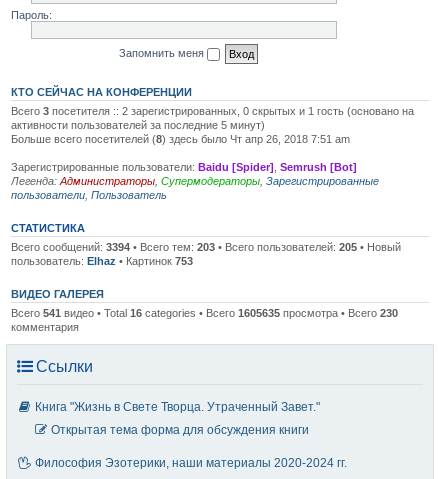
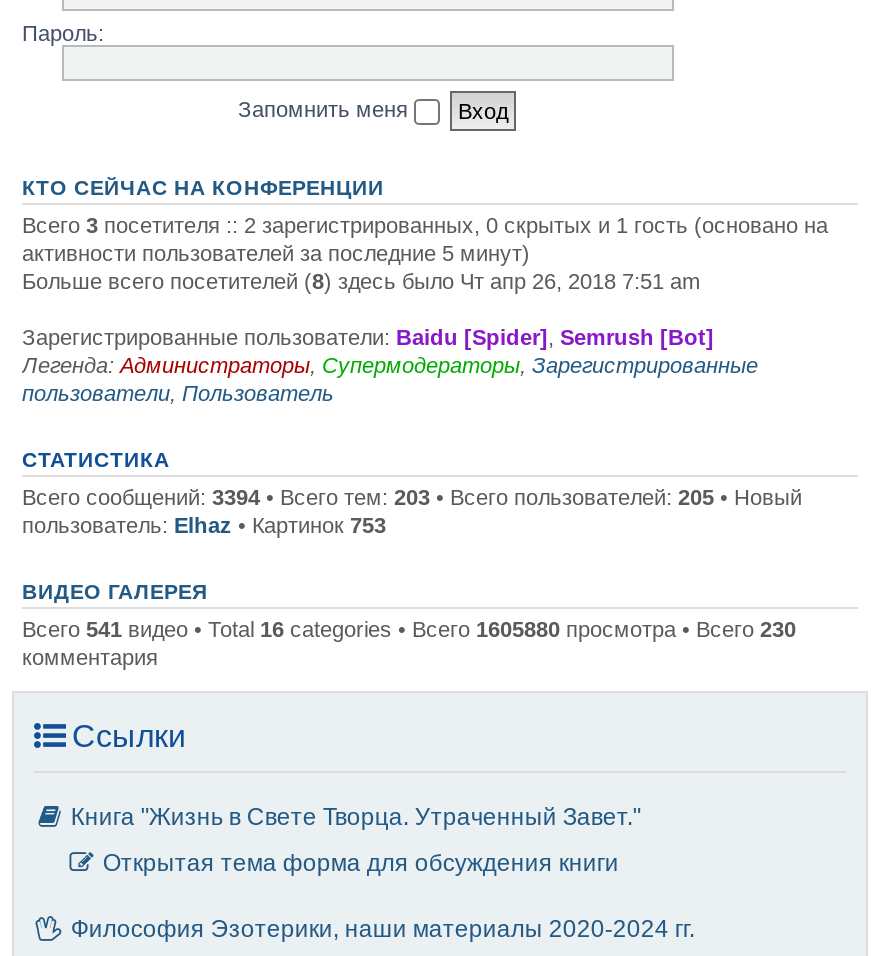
- Всего 541 видео • Total 16 categories • Всего 1605635 просмотра • Всего 230
+ Всего 541 видео • Total 16 categories • Всего 1605880 просмотра • Всего 230
